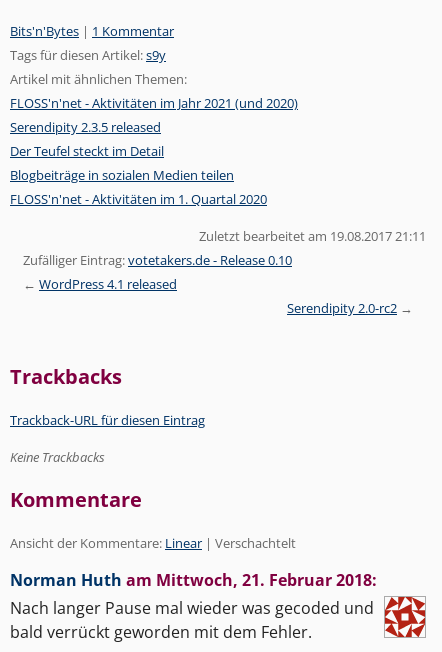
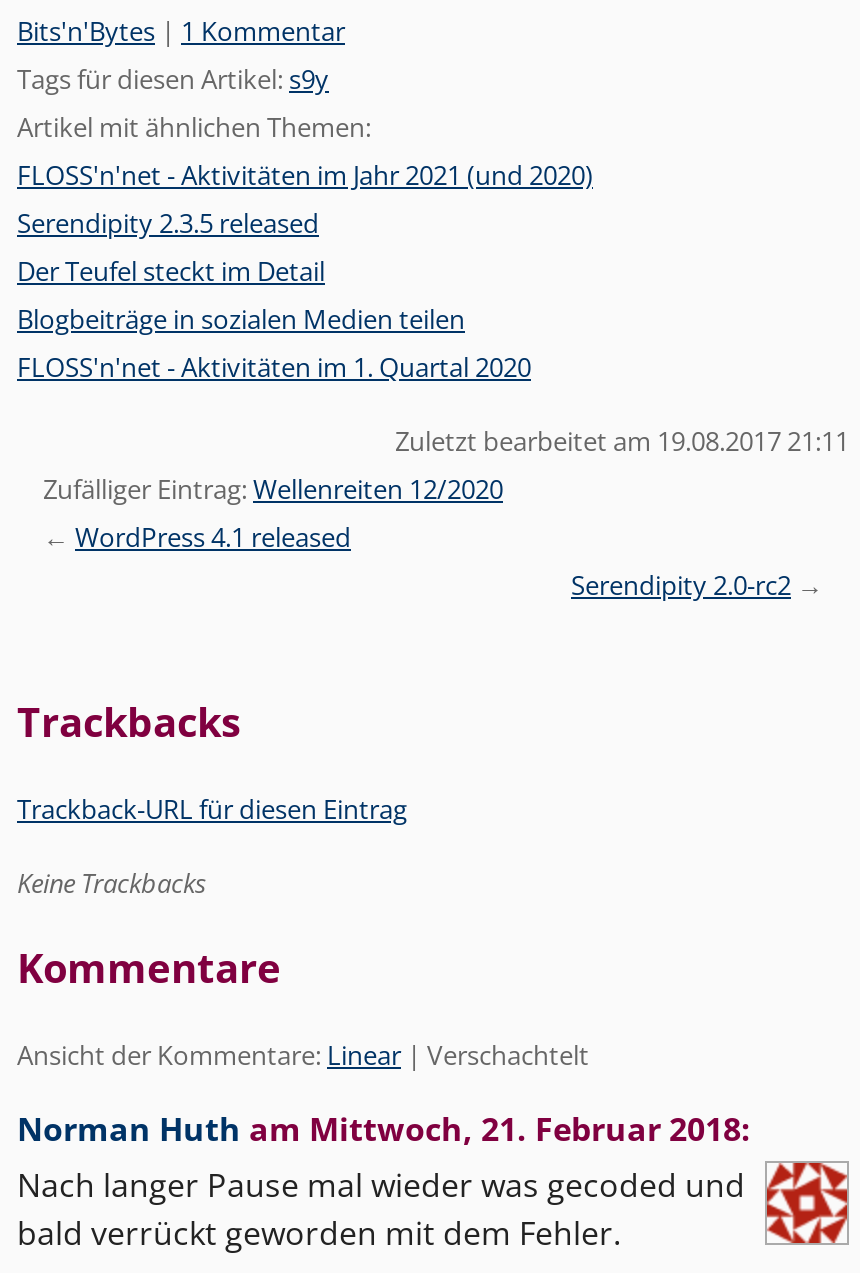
- Zufälliger Eintrag: votetakers.de - Release 0.10
+ Zufälliger Eintrag: Wellenreiten 12/2020
